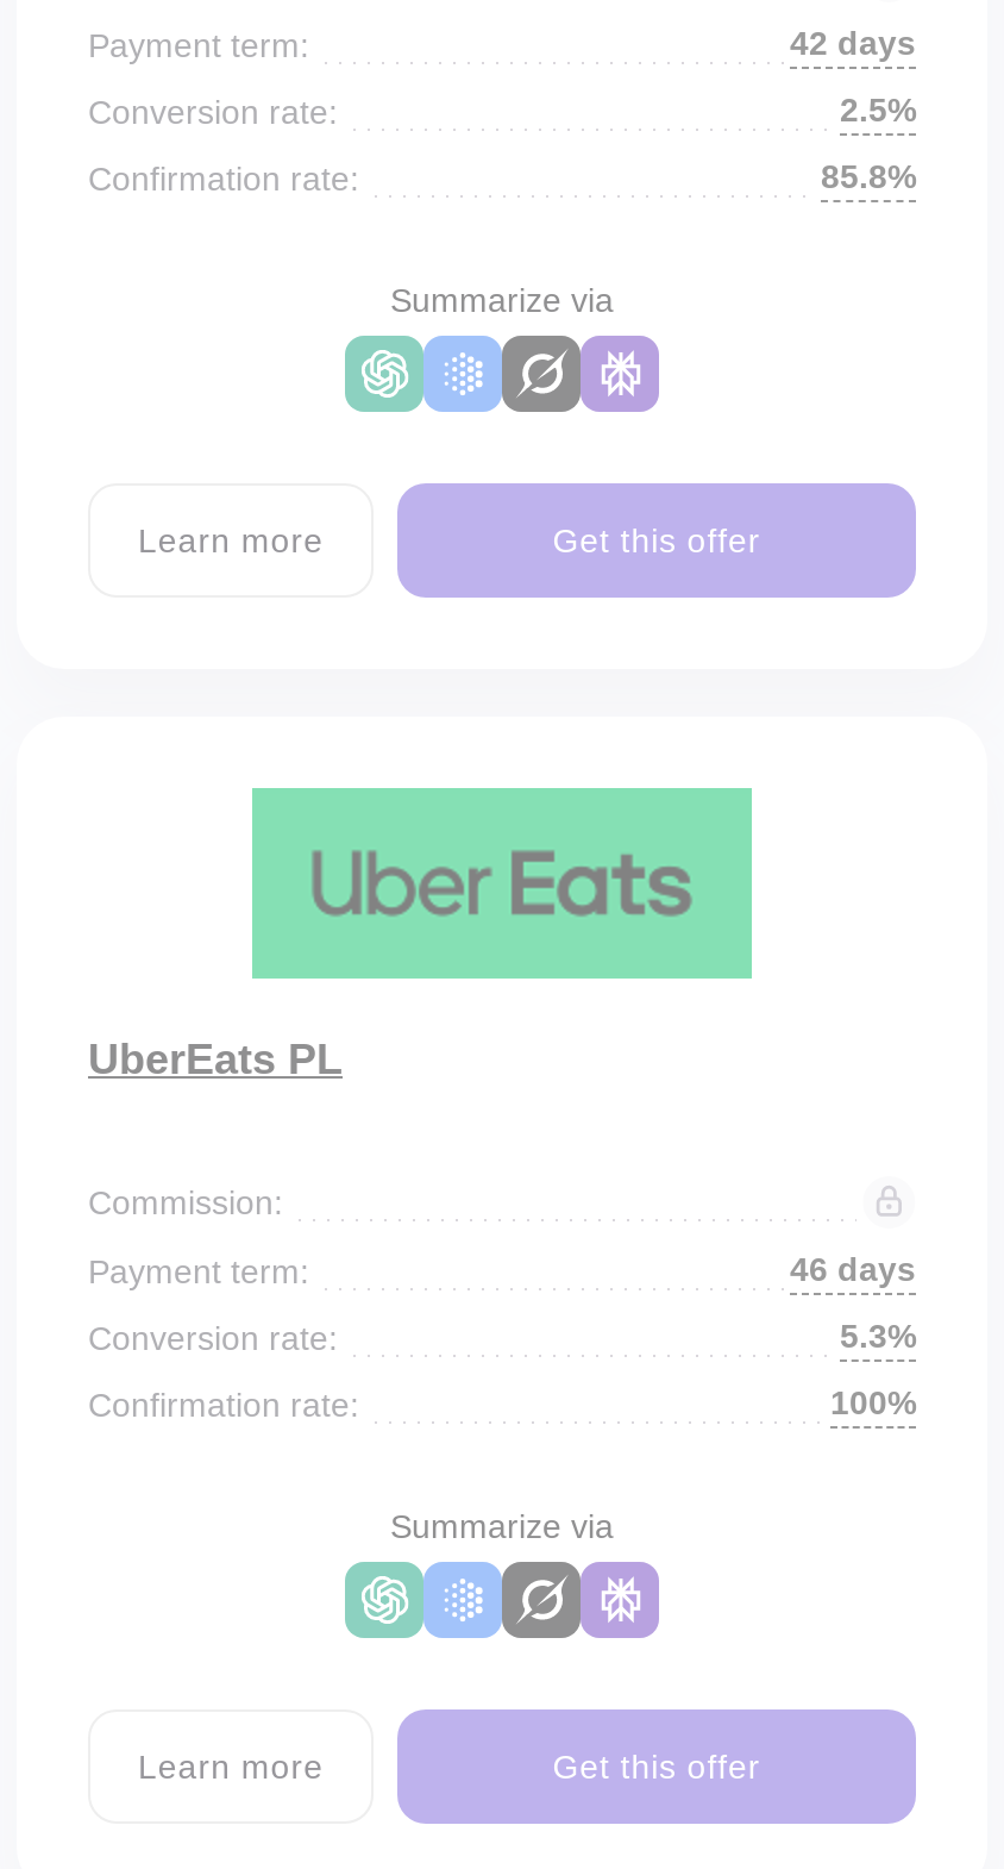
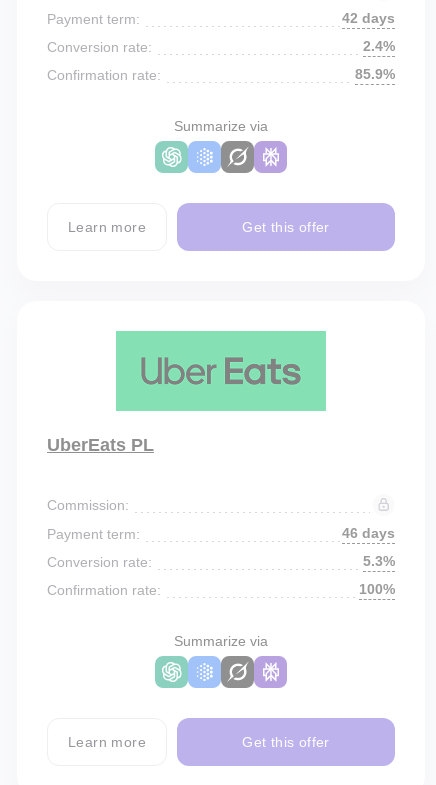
- 2.5%
+ 2.4%

- 85.8%
+ 85.9%
